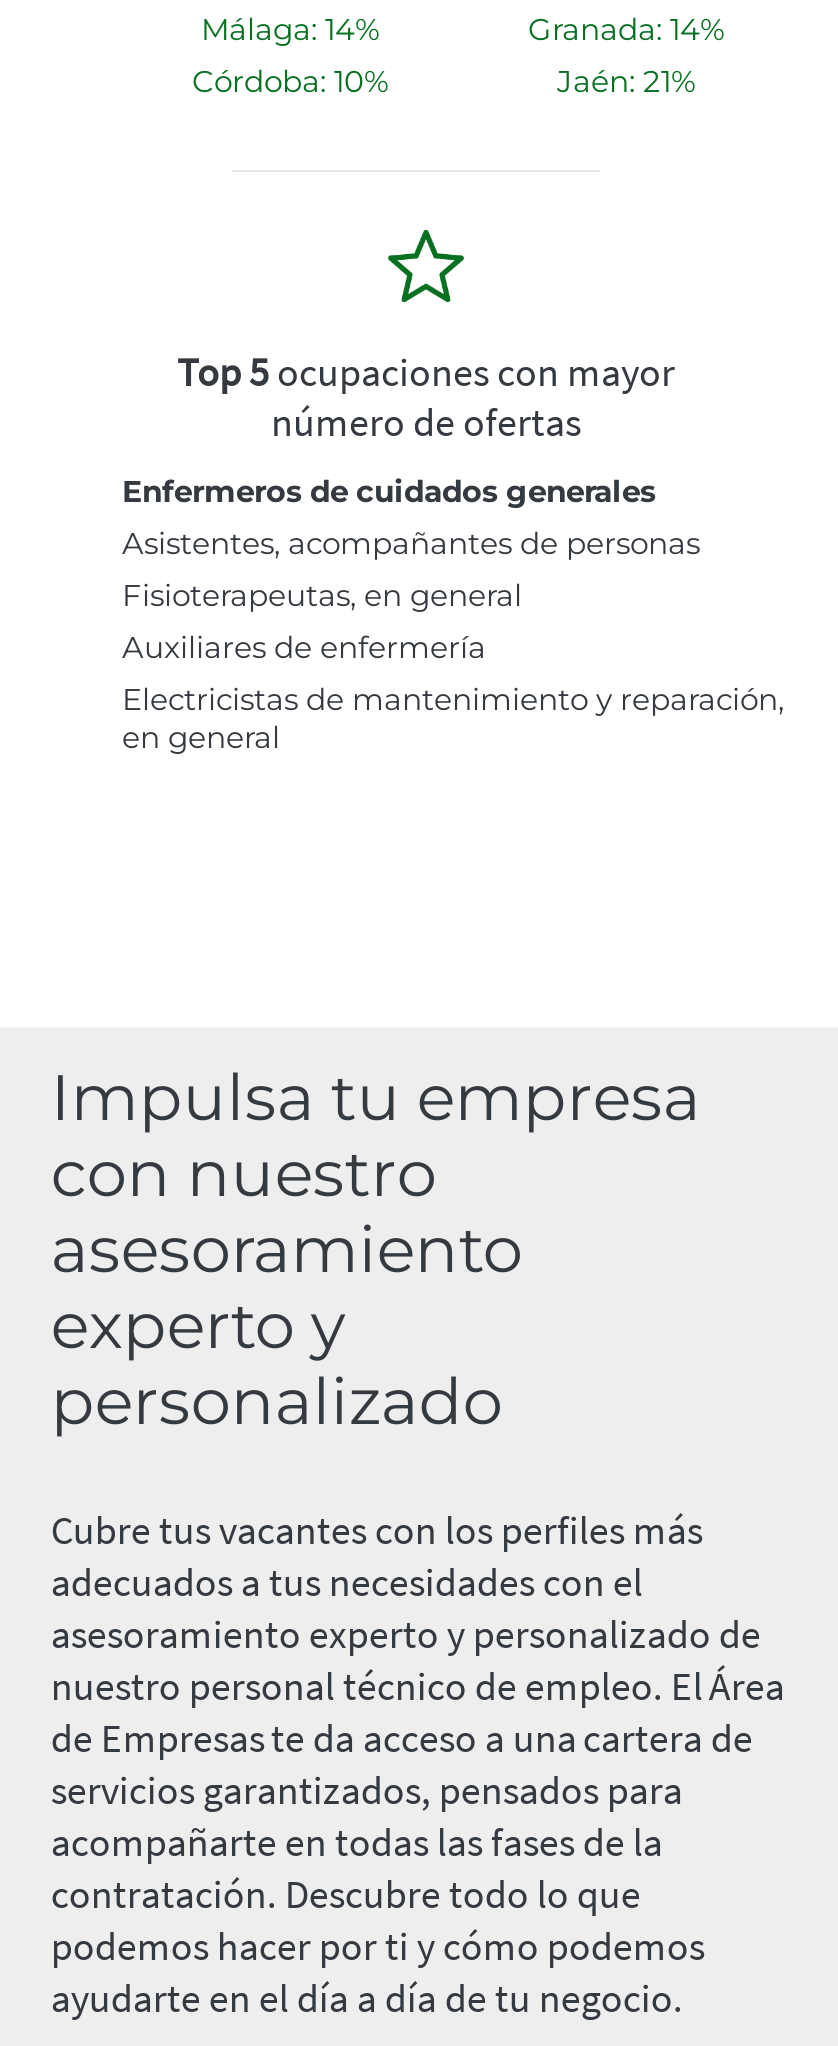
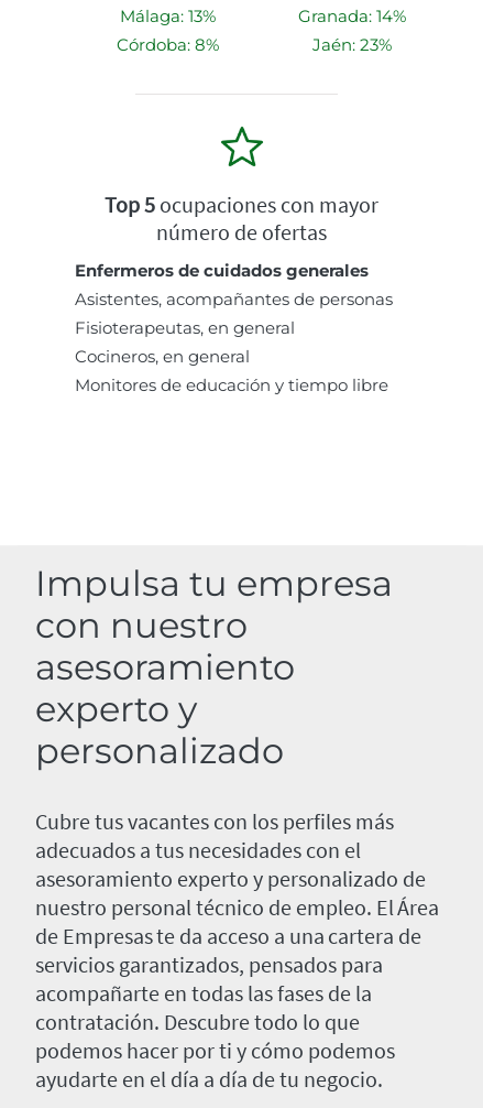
- Málaga: 14%
+ Málaga: 13%

- Córdoba: 10%
+ Córdoba: 8%

- Jaén: 21%
+ Jaén: 23%

- Auxiliares de enfermería
- Electricistas de mantenimiento y reparación,
- en general
+ Cocineros, en general
+ Monitores de educación y tiempo libre
